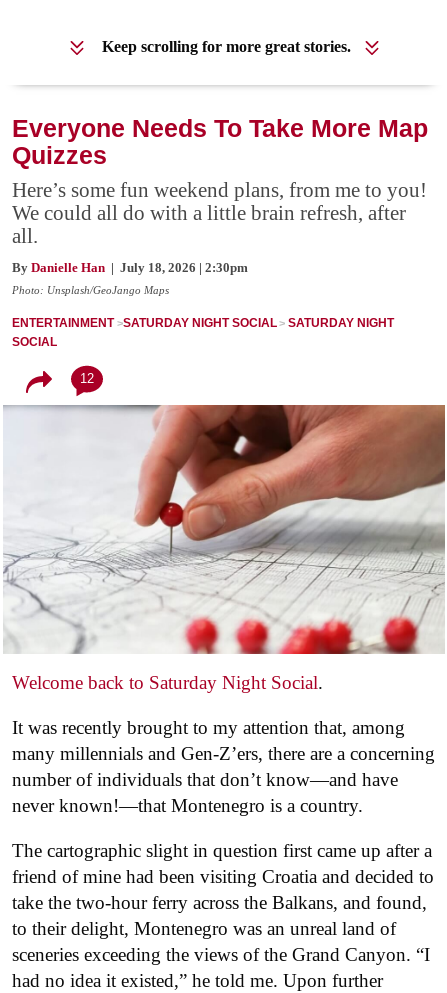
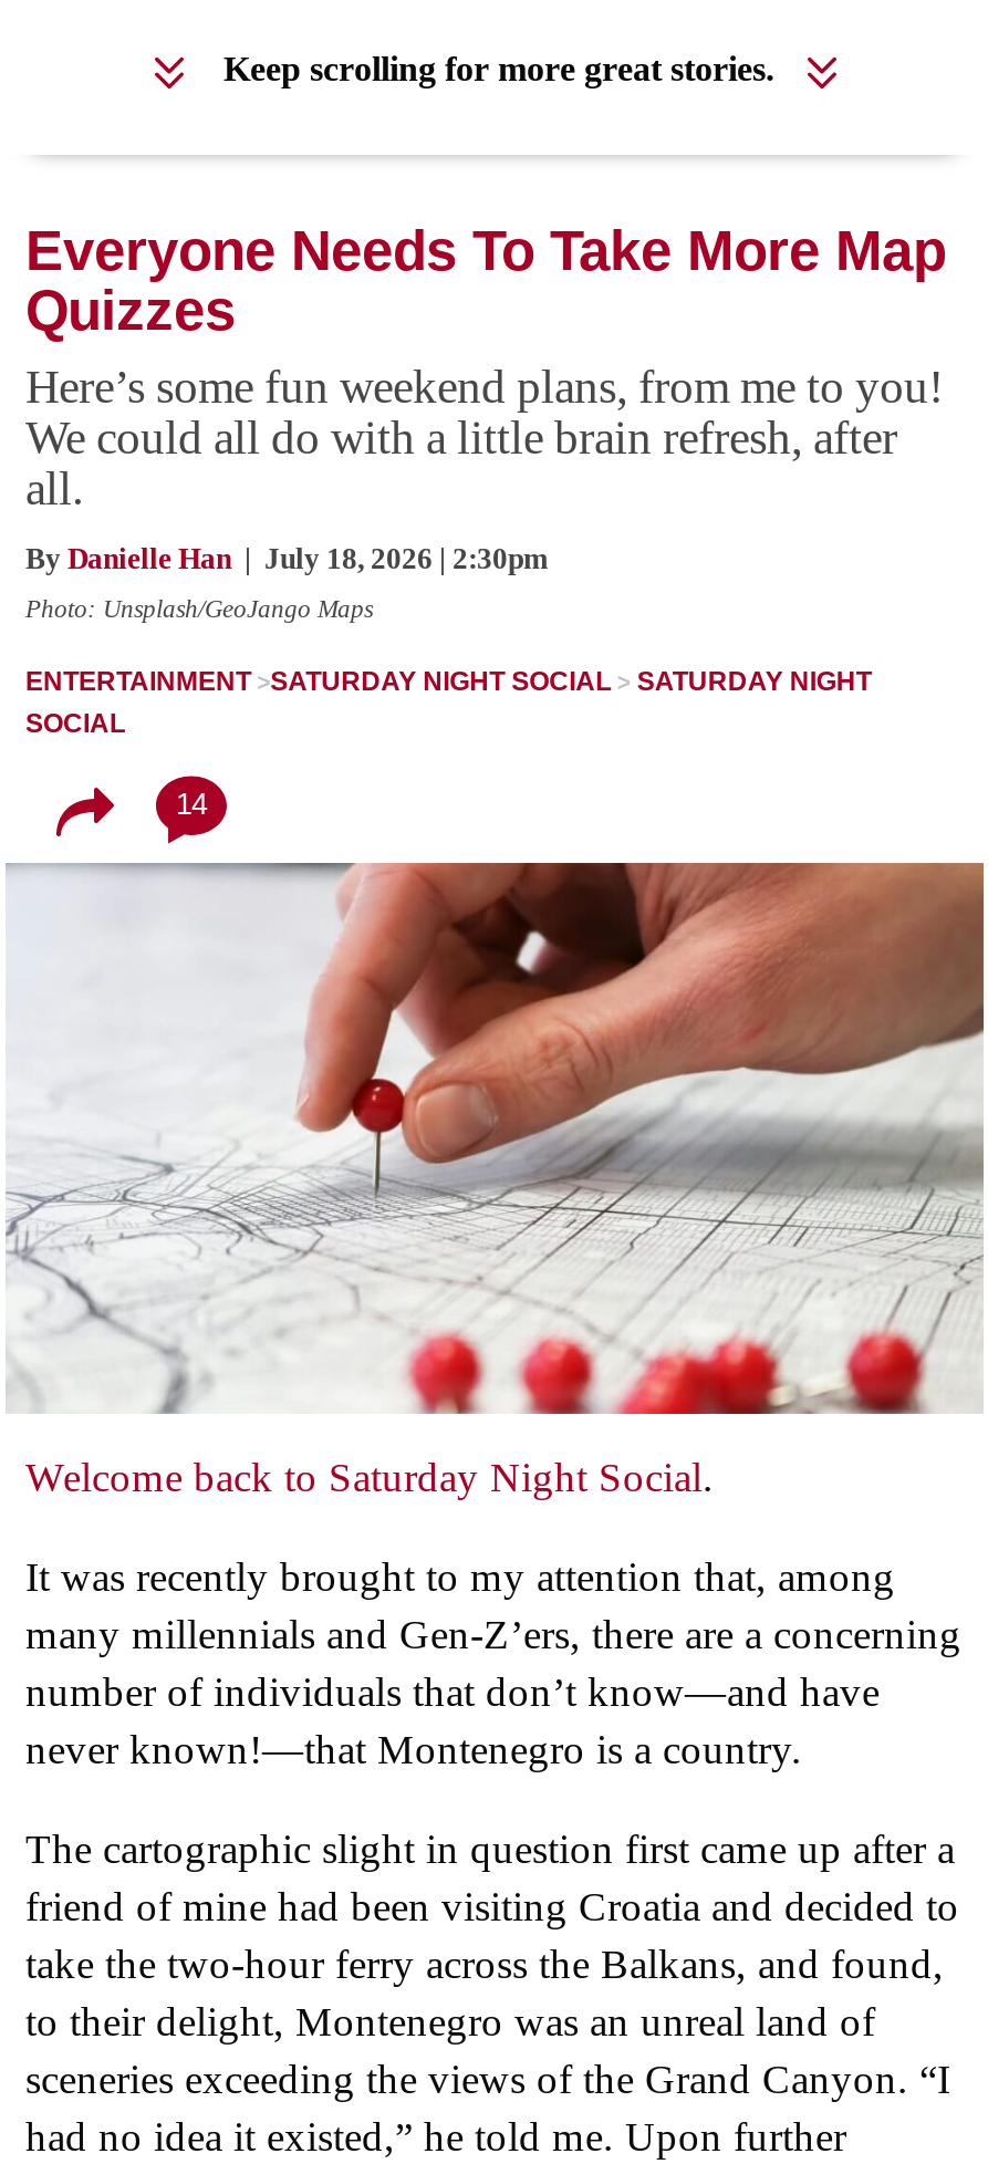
- 12
+ 14
